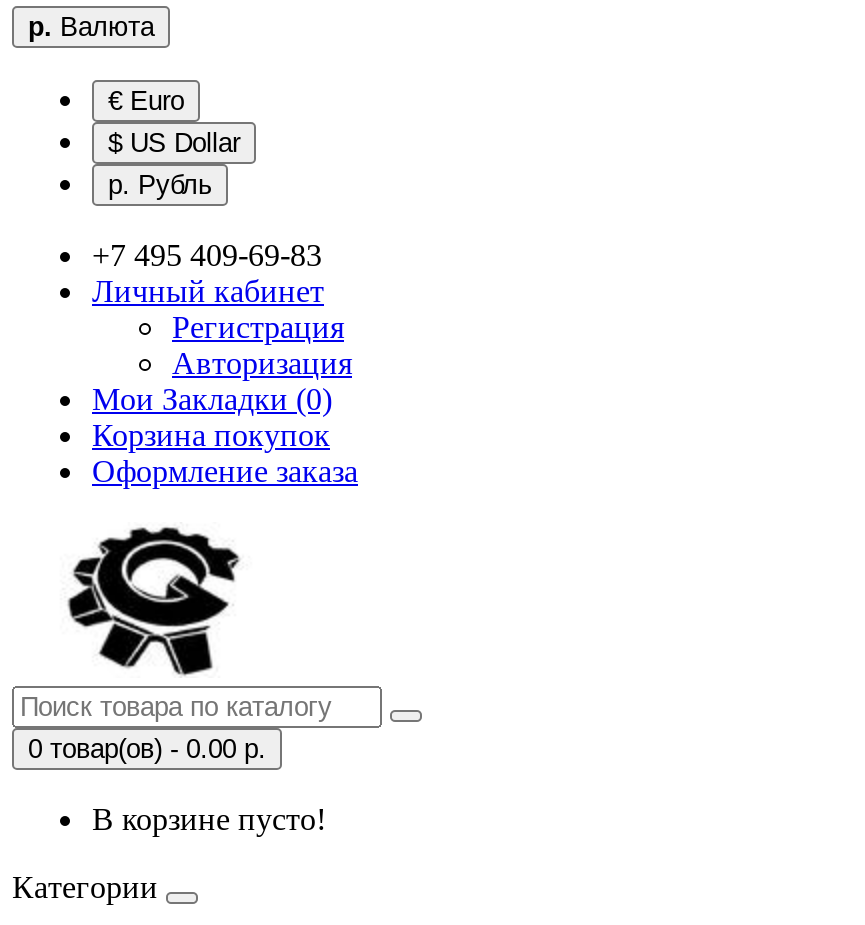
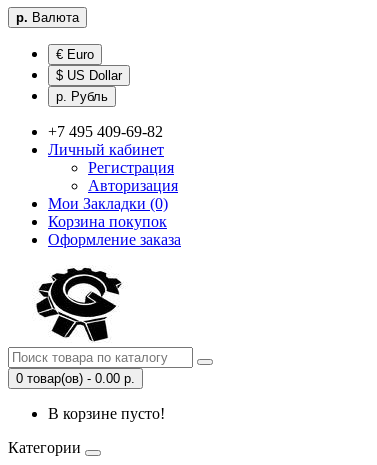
- +7 495 409-69-83
+ +7 495 409-69-82
